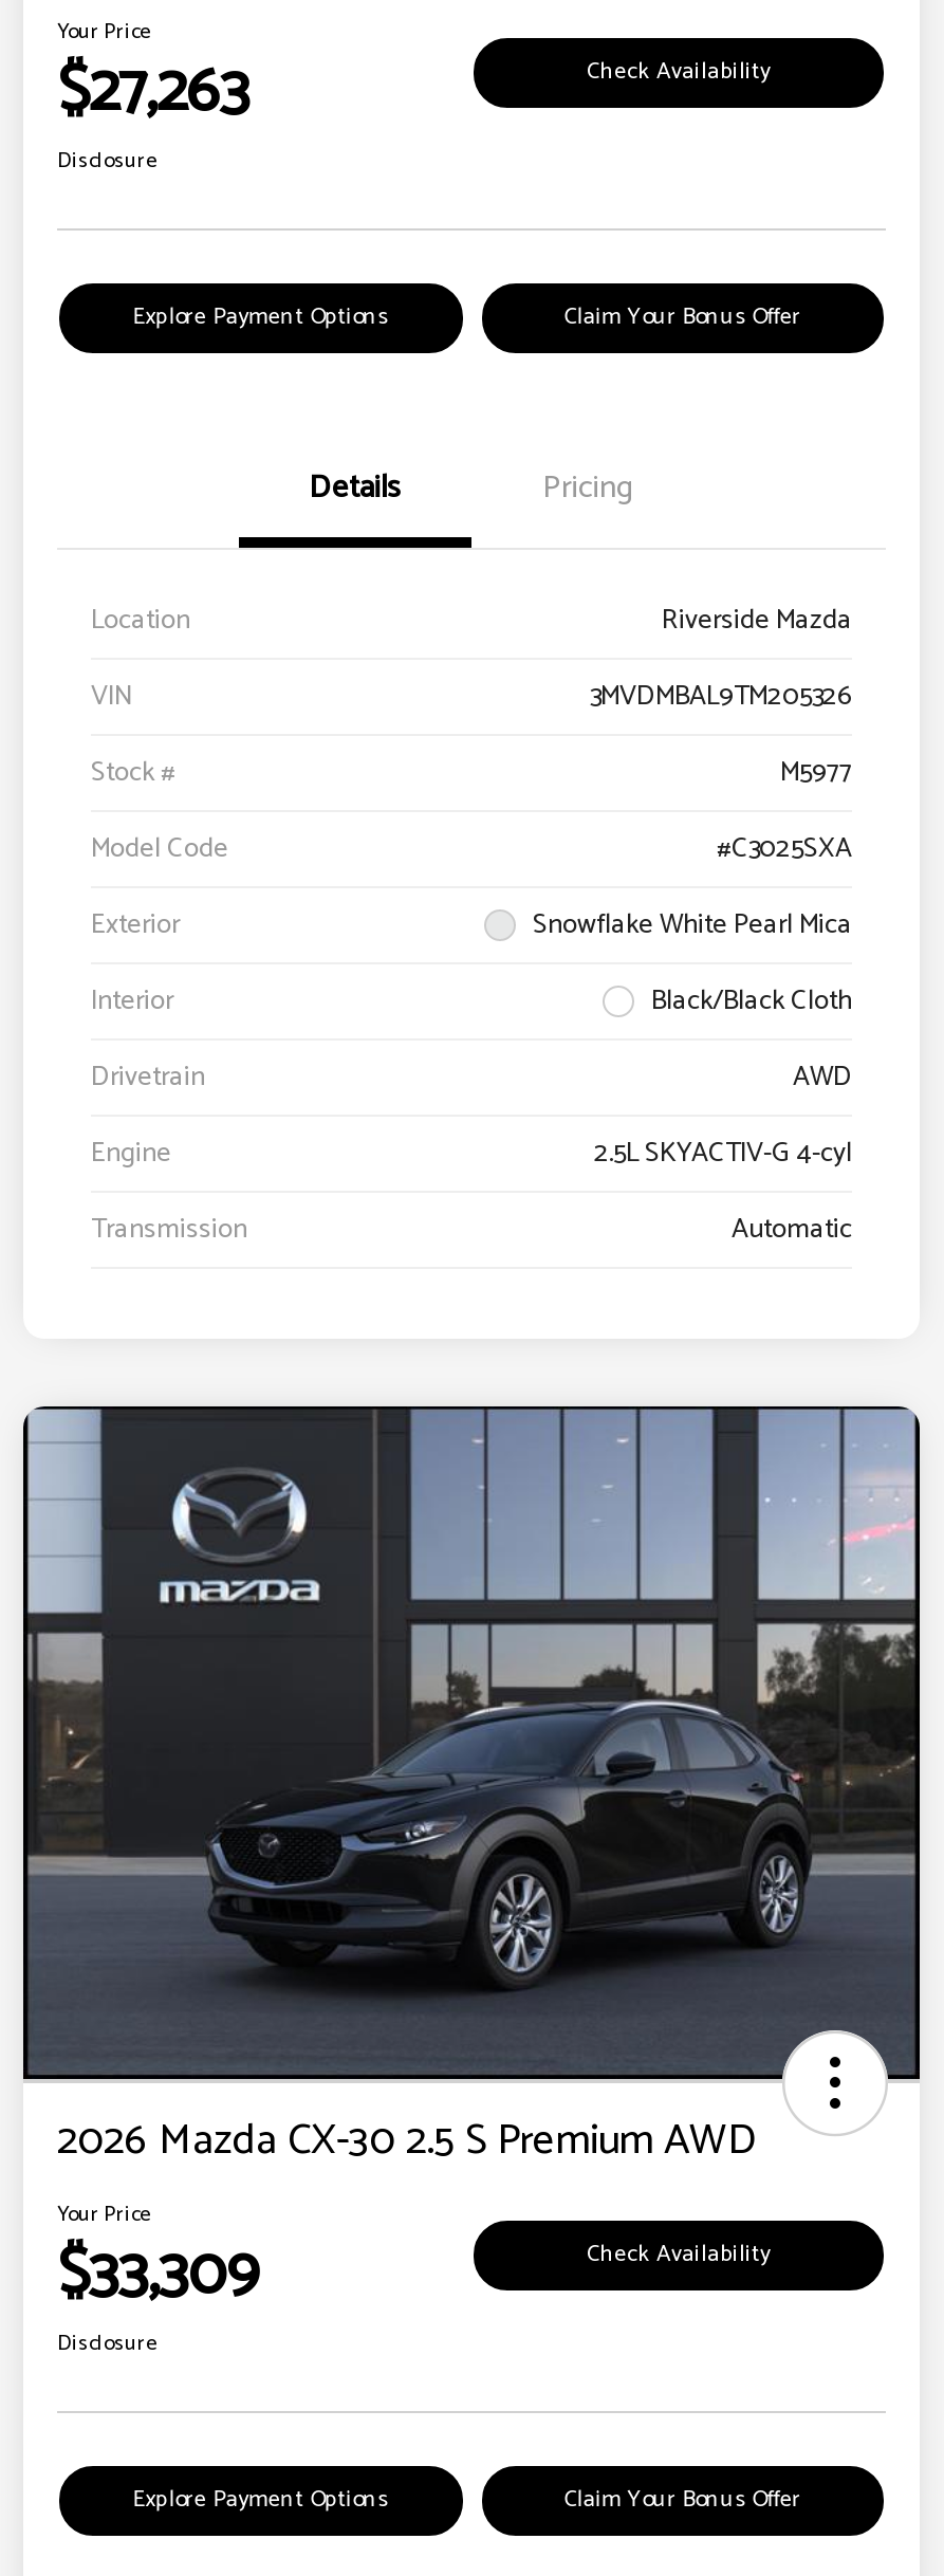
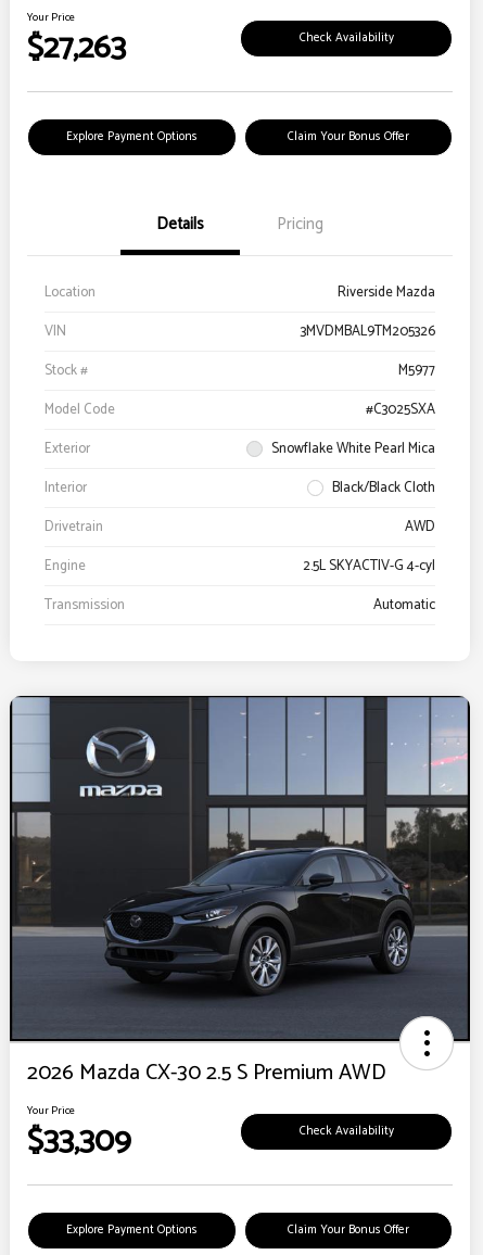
- Disclosure

- Disclosure
